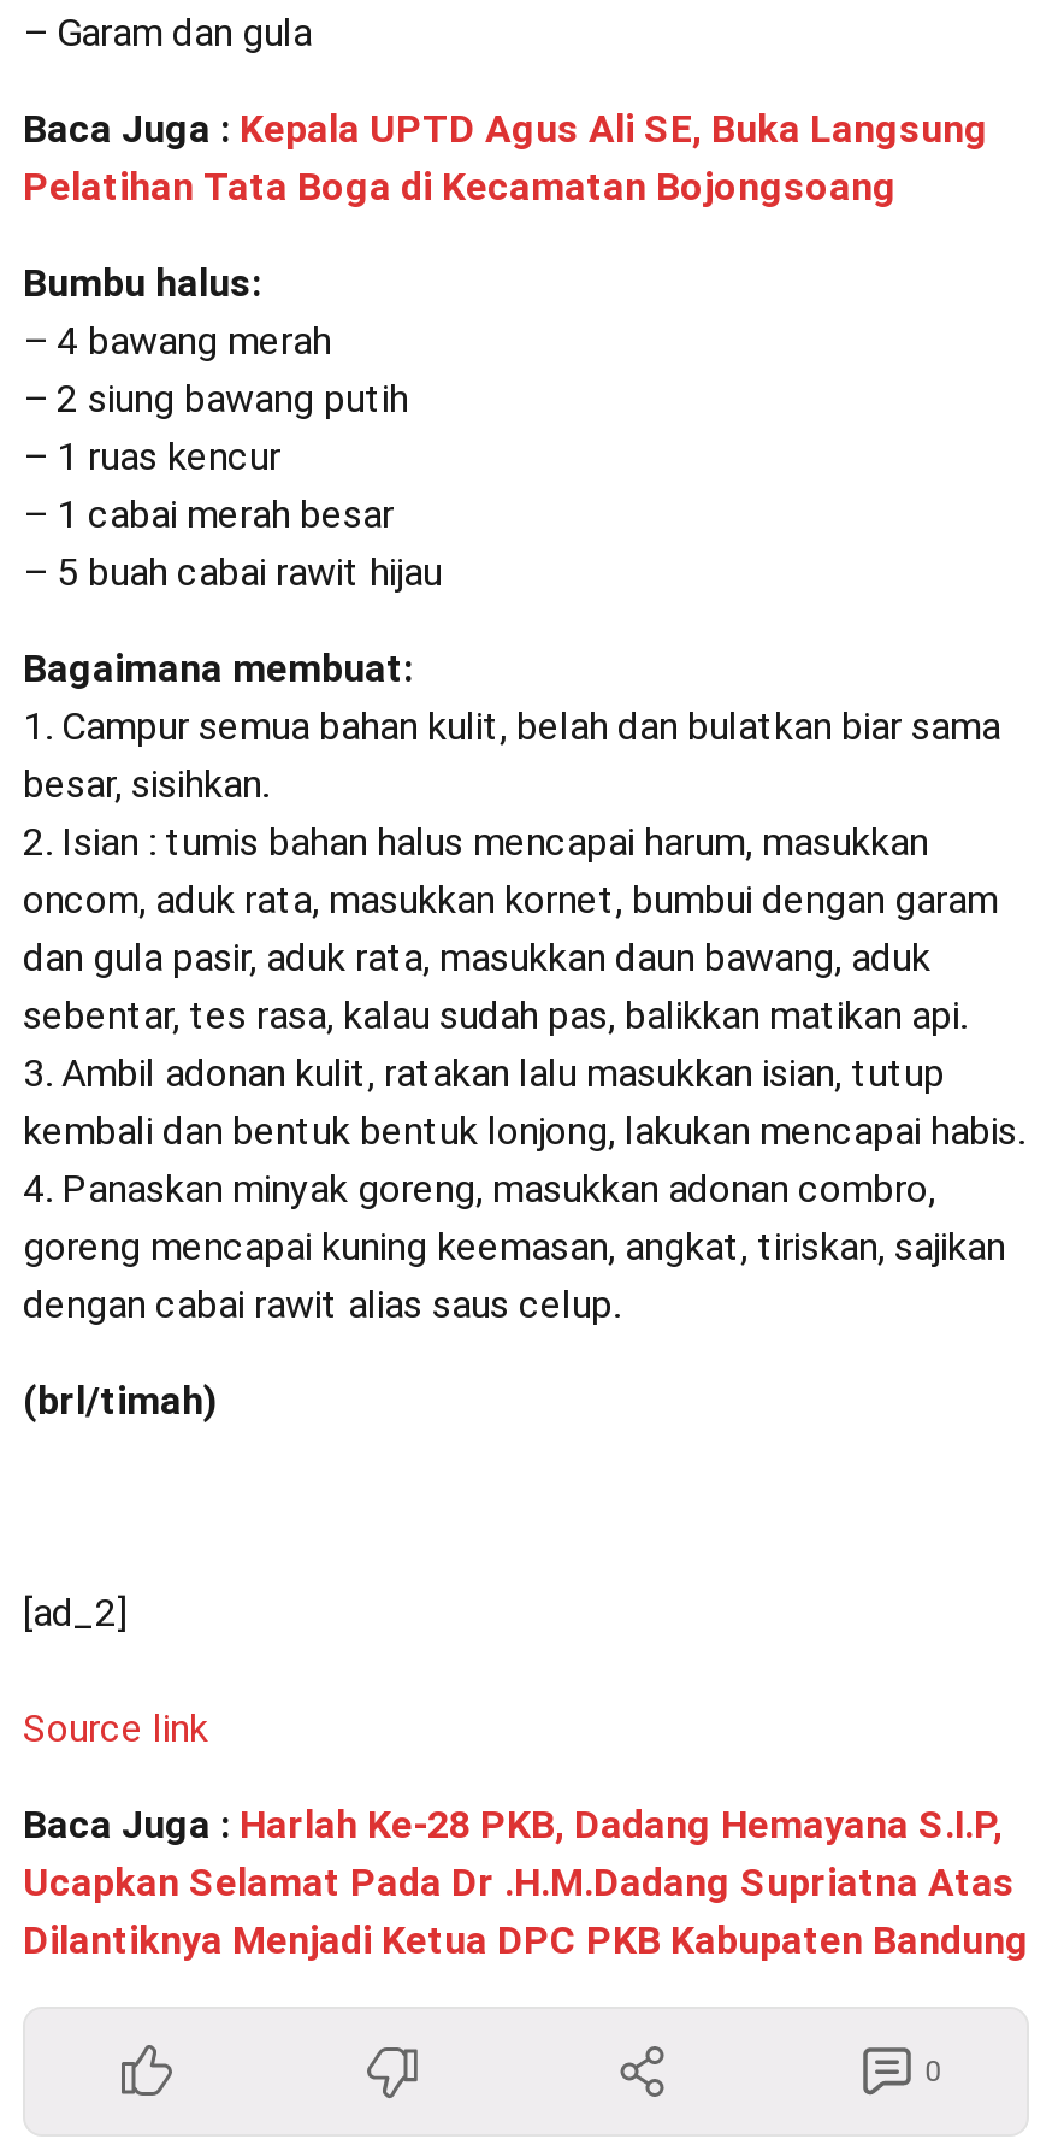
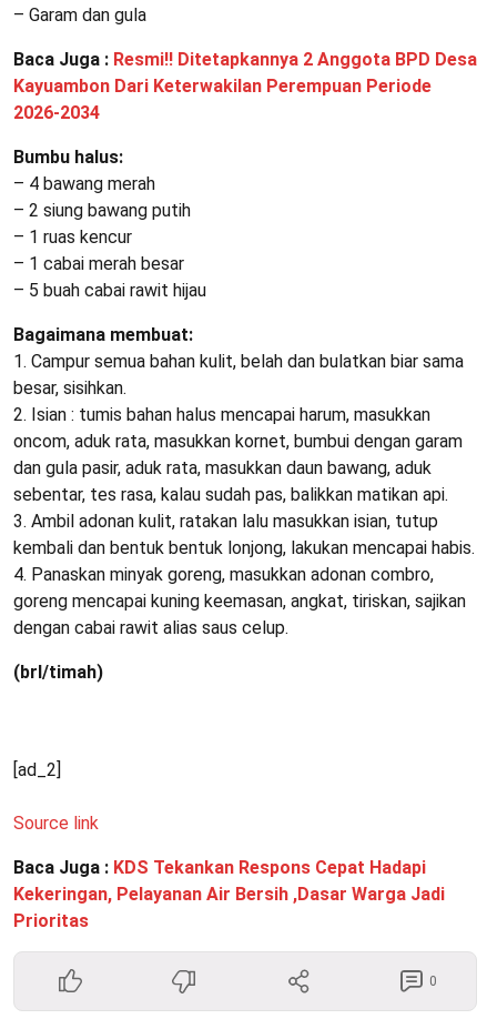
- Baca Juga : Kepala UPTD Agus Ali SE, Buka Langsung
- Pelatihan Tata Boga di Kecamatan Bojongsoang
+ Baca Juga : Resmi!! Ditetapkannya 2 Anggota BPD Desa
+ Kayuambon Dari Keterwakilan Perempuan Periode
+ 2026-2034

- Baca Juga : Harlah Ke-28 PKB, Dadang Hemayana S.I.P,
- Ucapkan Selamat Pada Dr .H.M.Dadang Supriatna Atas
- Dilantiknya Menjadi Ketua DPC PKB Kabupaten Bandung
+ Baca Juga : KDS Tekankan Respons Cepat Hadapi
+ Kekeringan, Pelayanan Air Bersih ,Dasar Warga Jadi
+ Prioritas
